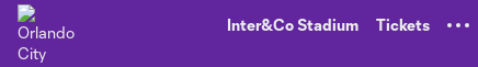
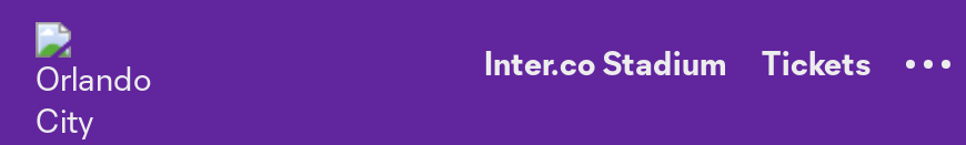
- Inter&Co Stadium
+ Inter.co Stadium
